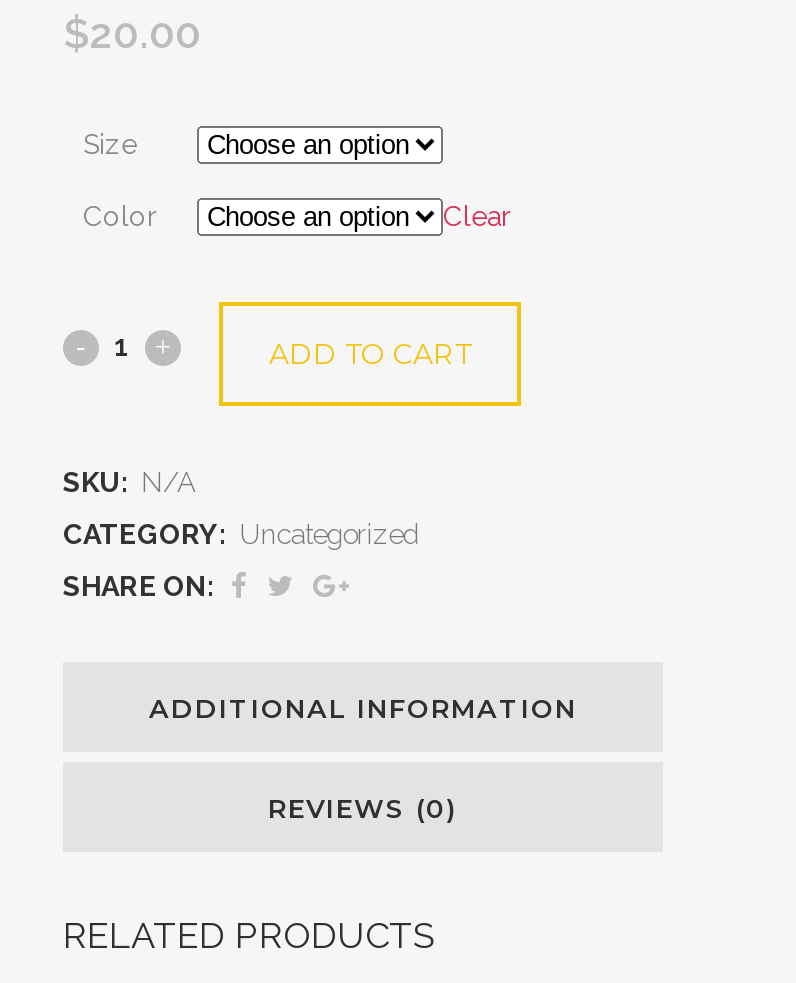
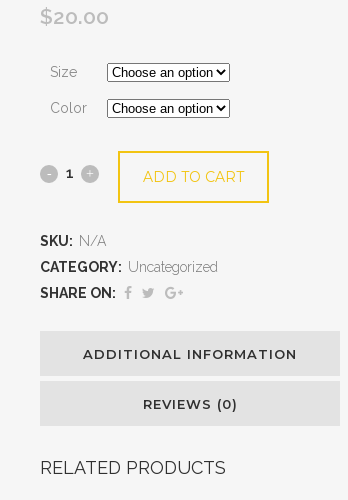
- Clear
